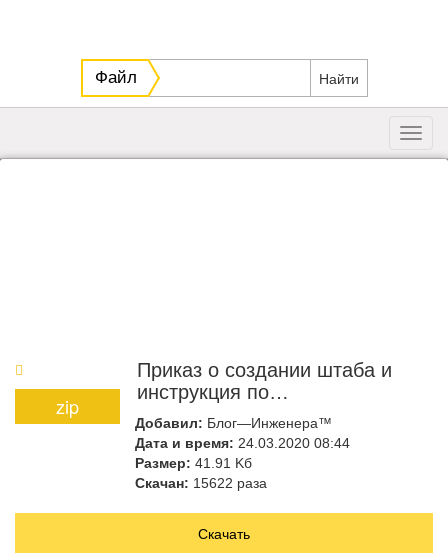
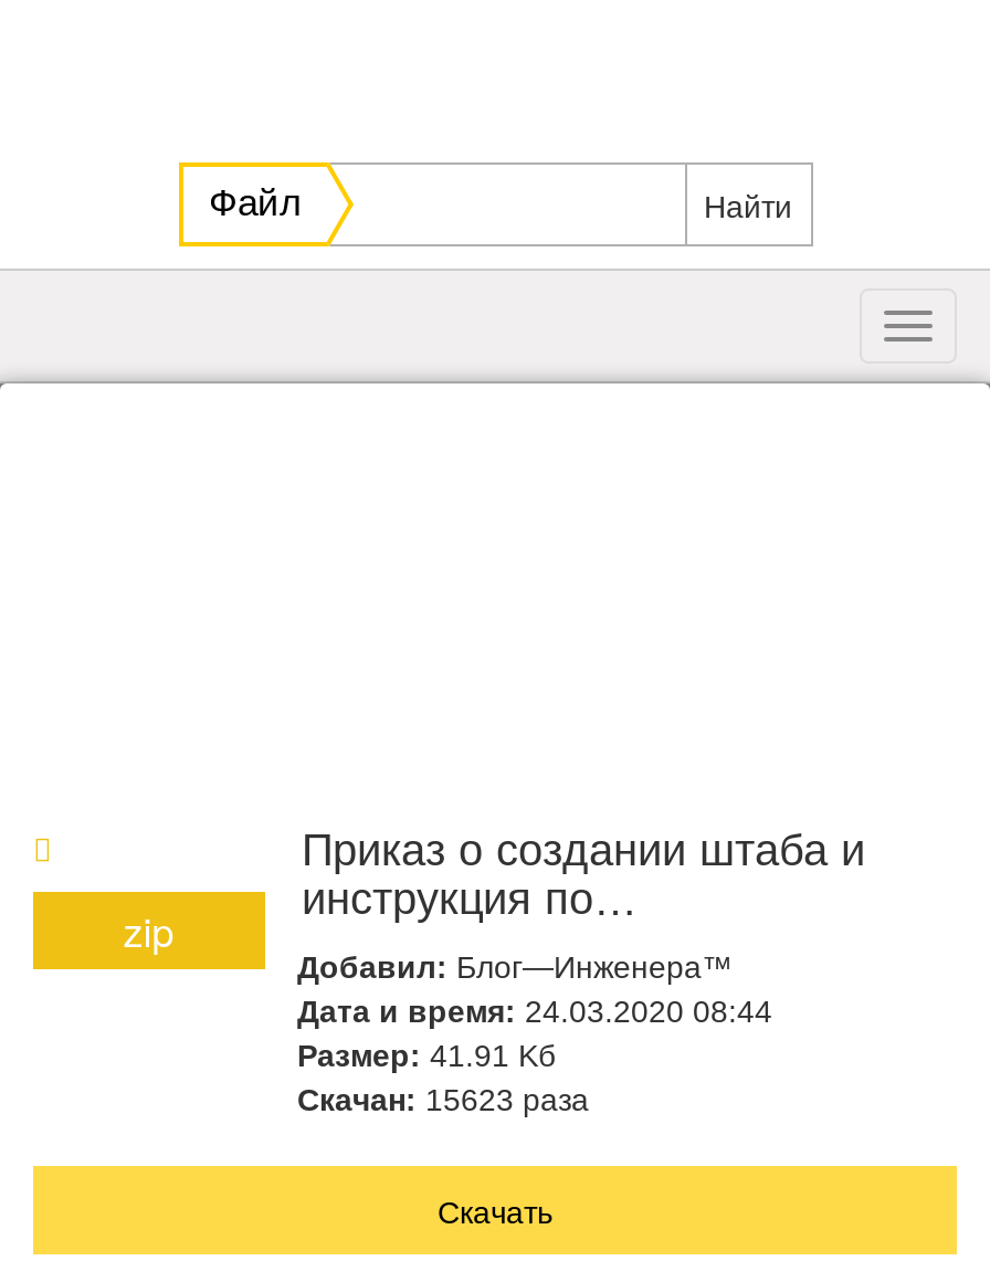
- Скачан: 15622 раза
+ Скачан: 15623 раза
